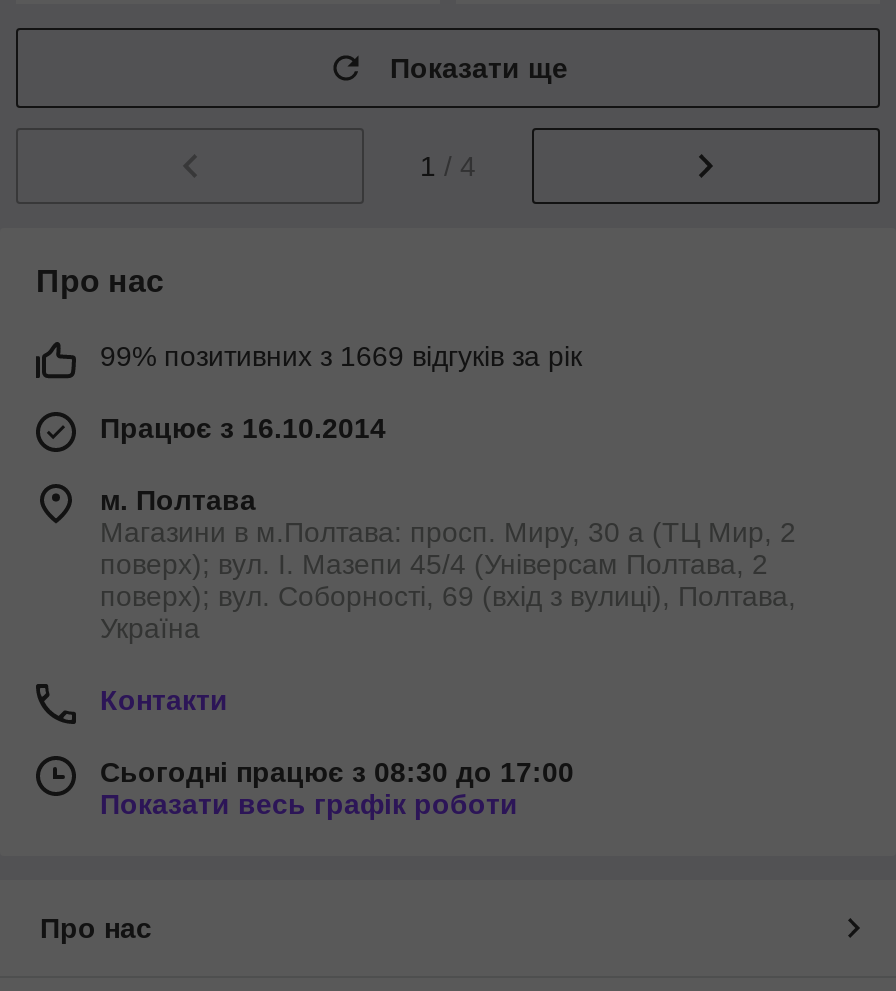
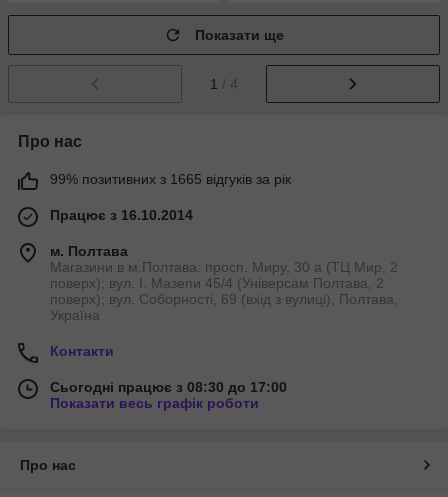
- 99% позитивних з 1669 відгуків за рік
+ 99% позитивних з 1665 відгуків за рік
